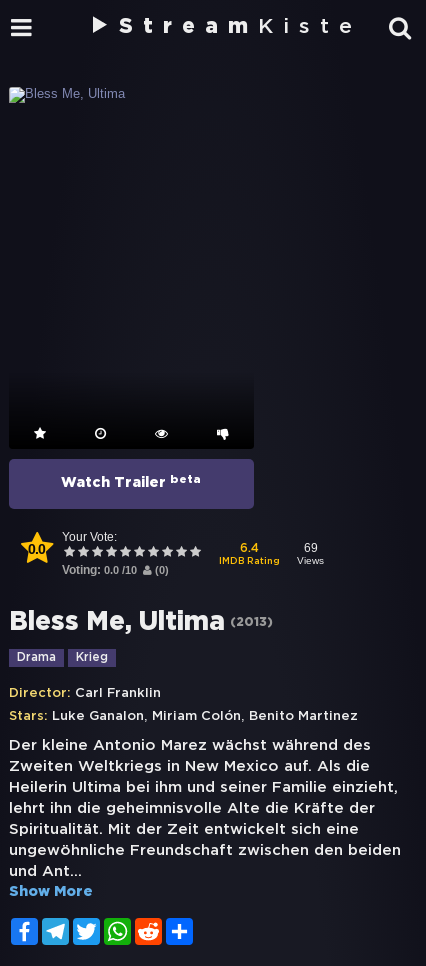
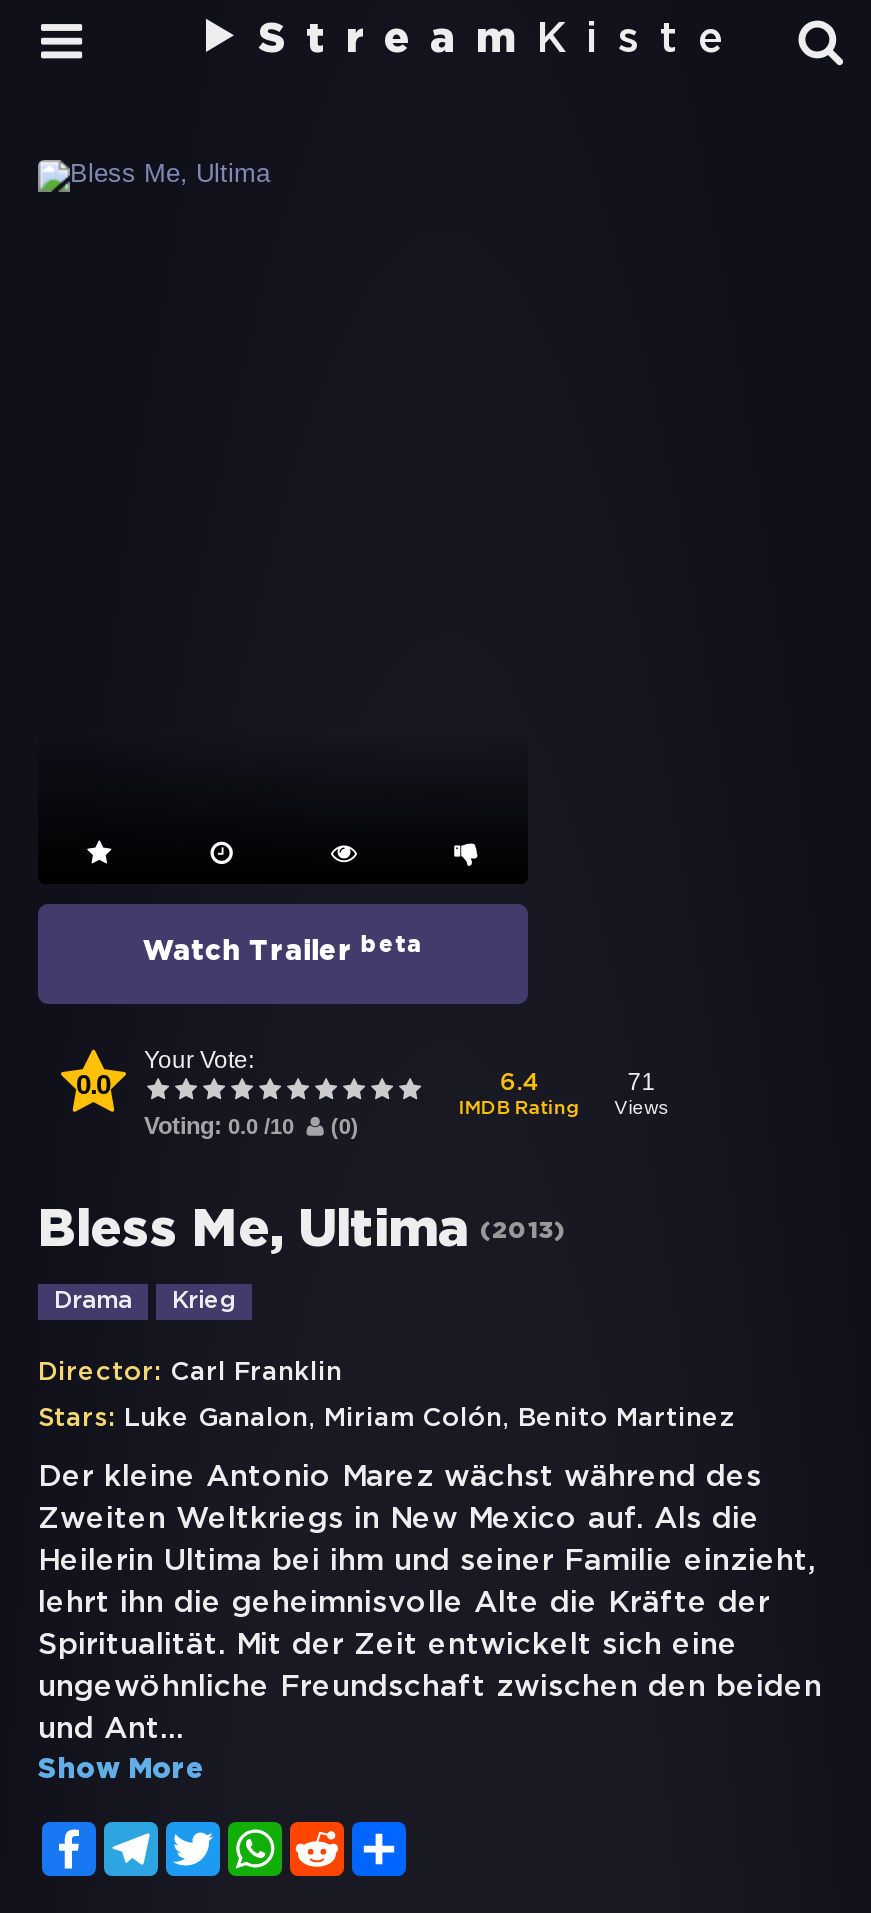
- 69
+ 71
